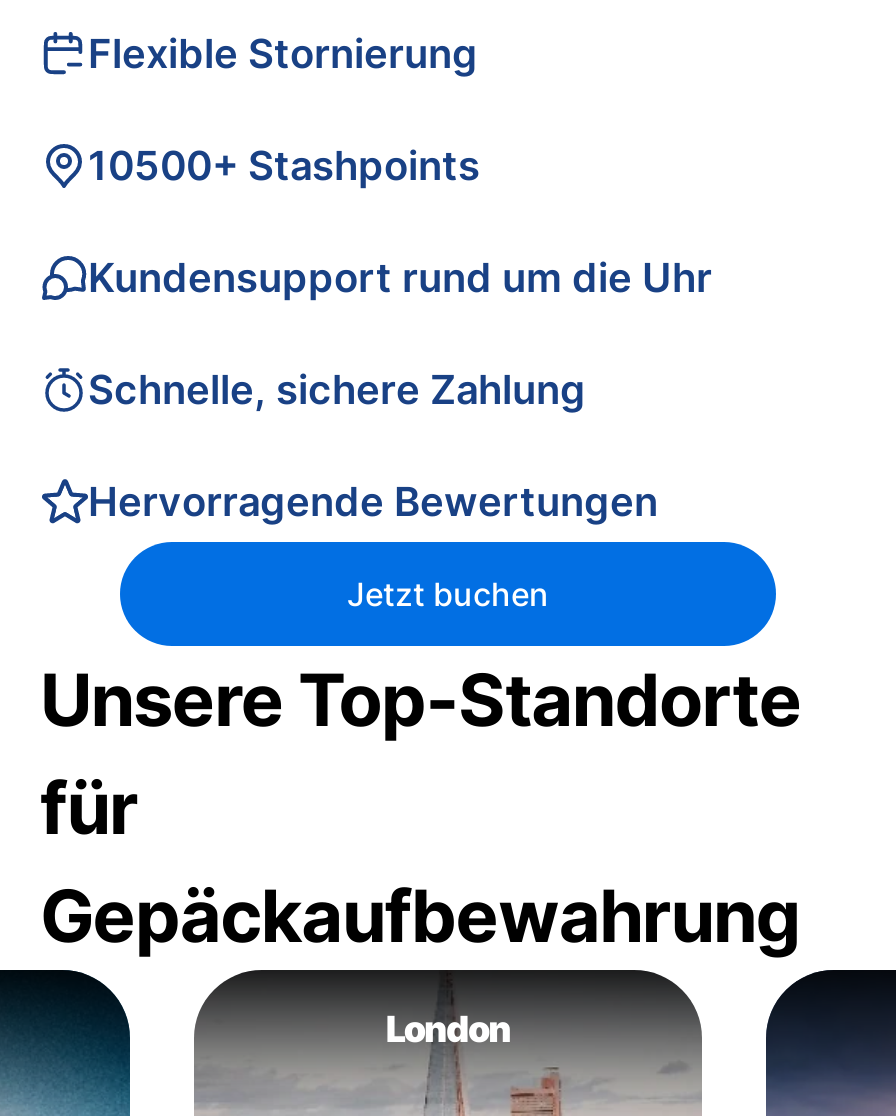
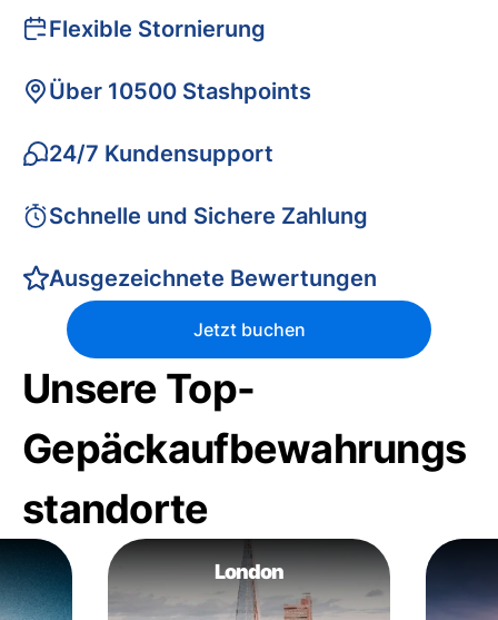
- 10500+ Stashpoints
+ Über 10500 Stashpoints

- Kundensupport rund um die Uhr
+ 24/7 Kundensupport

- Schnelle, sichere Zahlung
+ Schnelle und Sichere Zahlung

- Hervorragende Bewertungen
+ Ausgezeichnete Bewertungen

- Unsere Top-Standorte
- für
- Gepäckaufbewahrung
+ Unsere Top-
+ Gepäckaufbewahrungs
+ standorte
